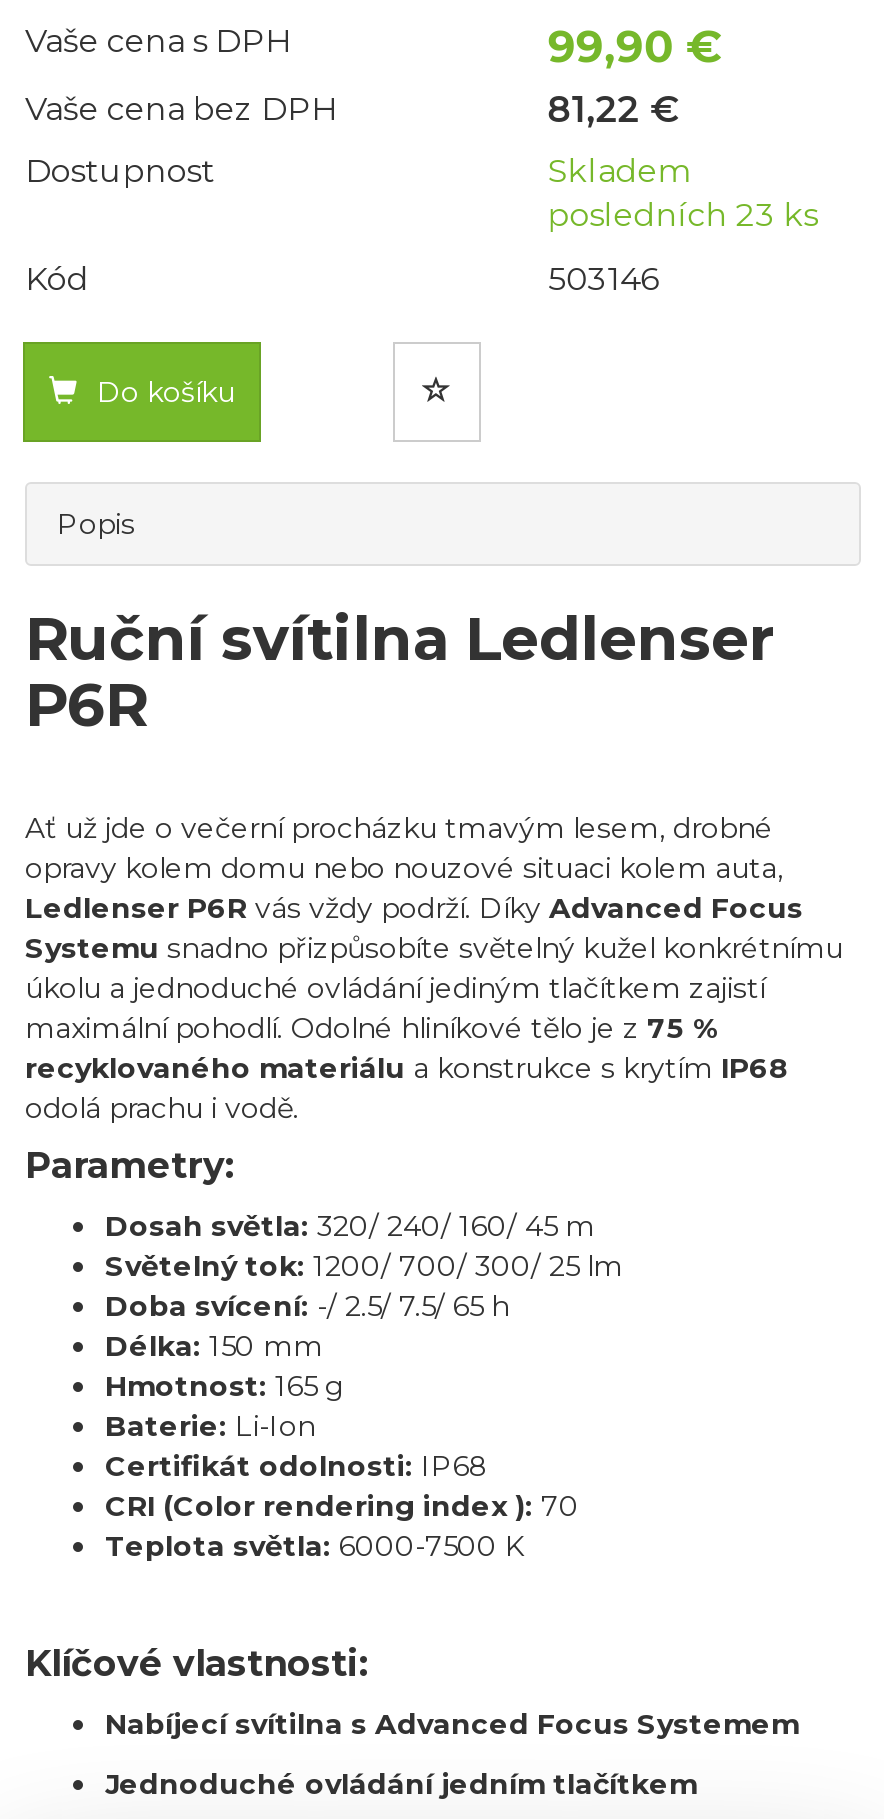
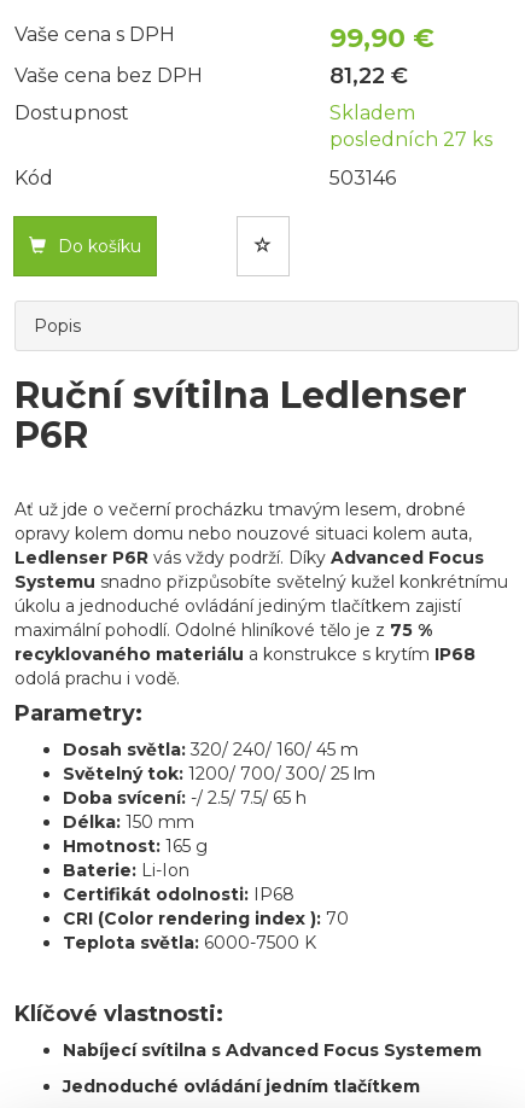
- posledních 23 ks
+ posledních 27 ks
